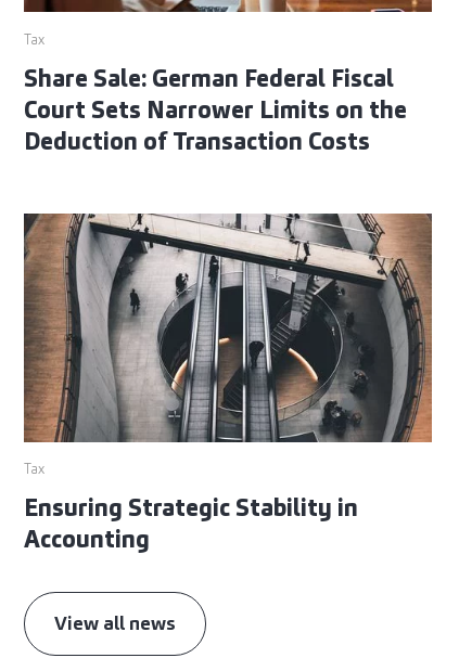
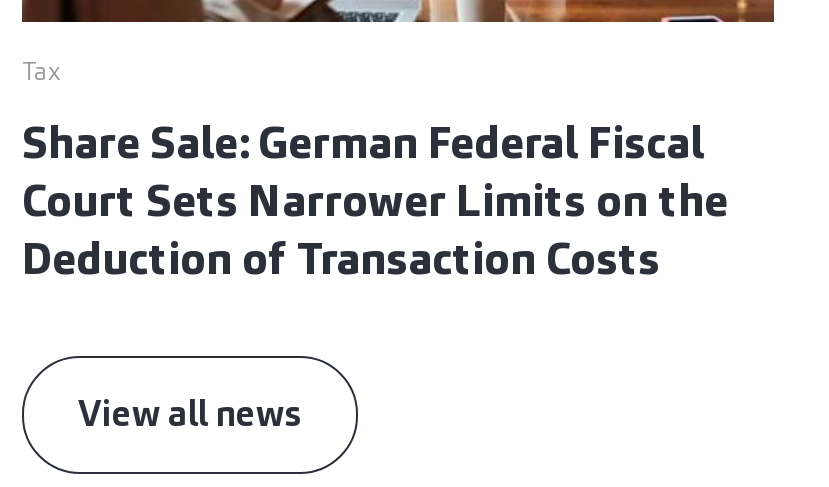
- [image]
- Tax
- Ensuring Strategic Stability in
- Accounting
